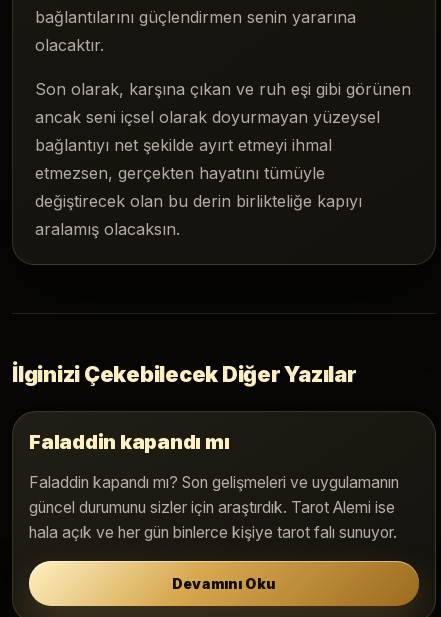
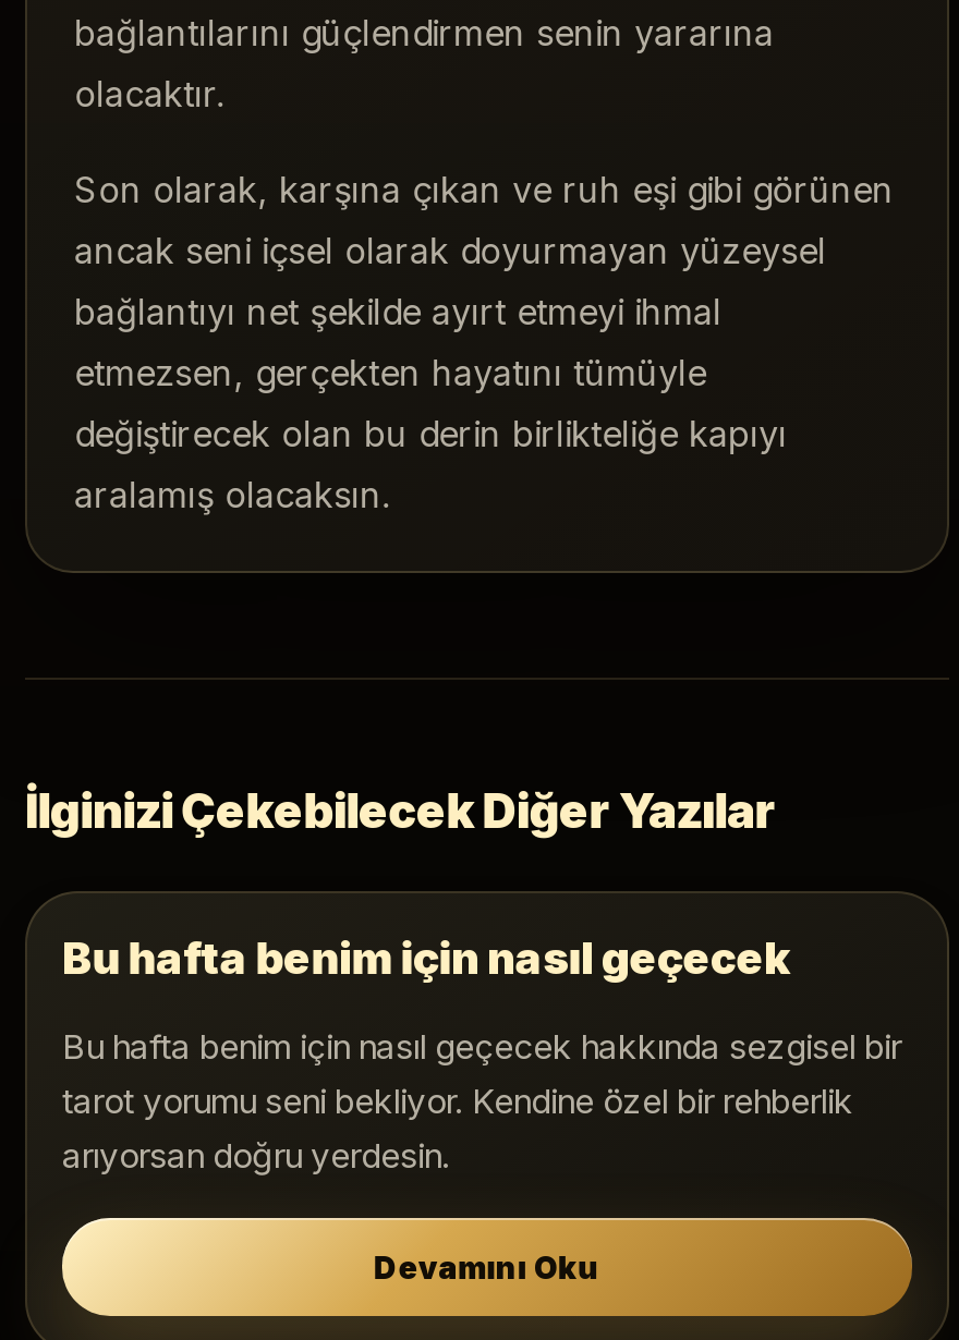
- Faladdin kapandı mı
+ Bu hafta benim için nasıl geçecek

- Faladdin kapandı mı? Son gelişmeleri ve uygulamanın
- güncel durumunu sizler için araştırdık. Tarot Alemi ise
- hala açık ve her gün binlerce kişiye tarot falı sunuyor.
+ Bu hafta benim için nasıl geçecek hakkında sezgisel bir
+ tarot yorumu seni bekliyor. Kendine özel bir rehberlik
+ arıyorsan doğru yerdesin.
